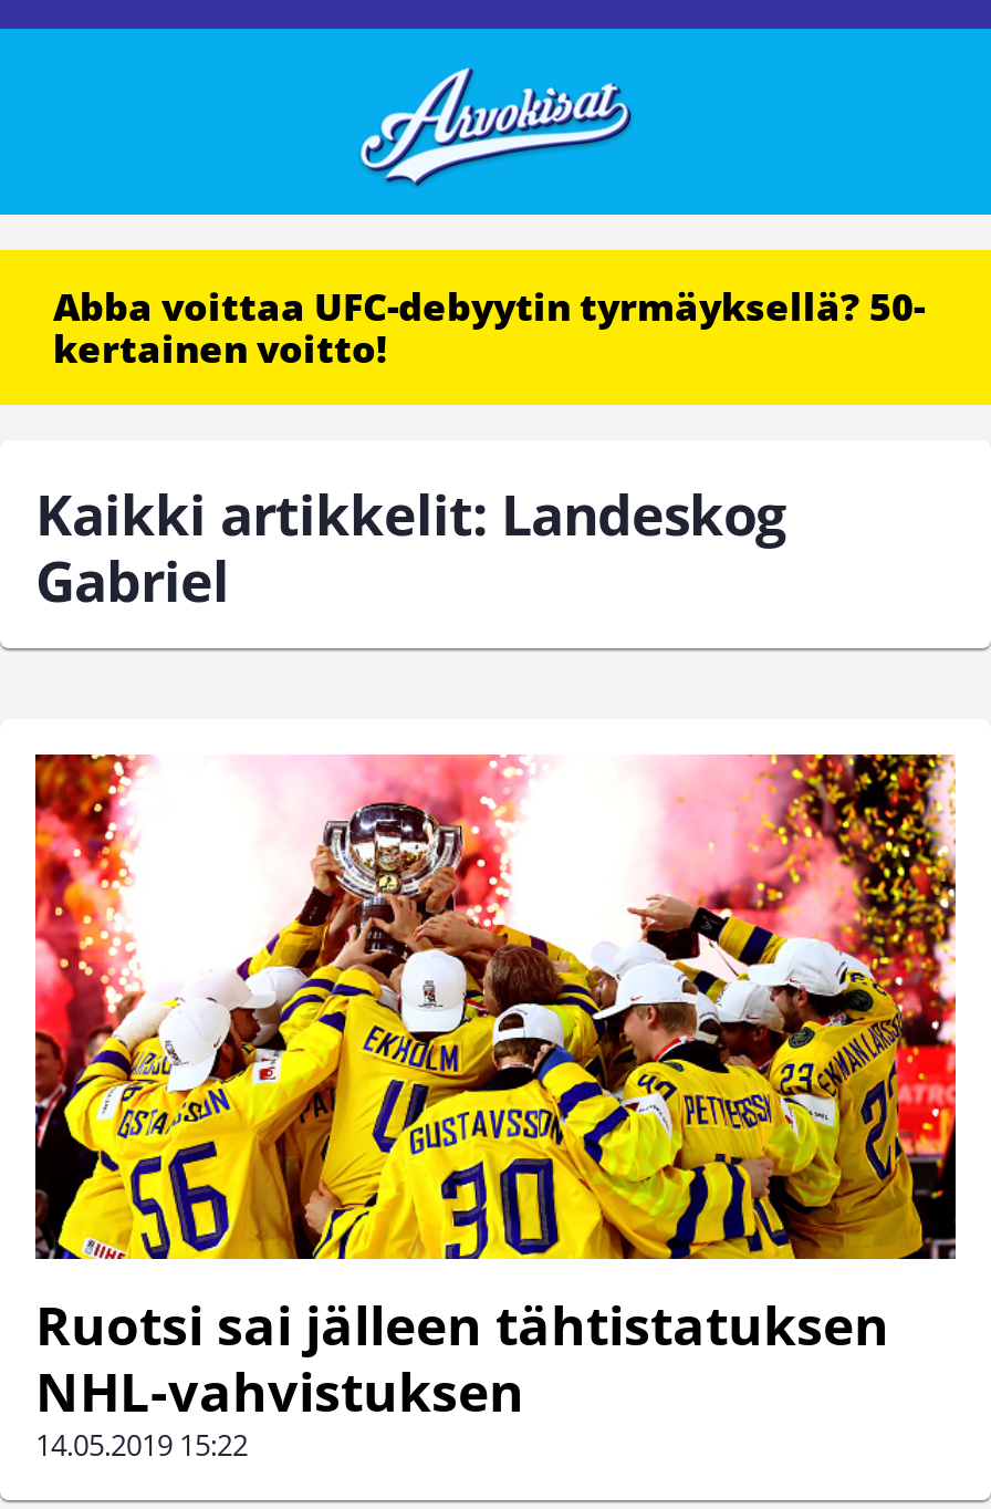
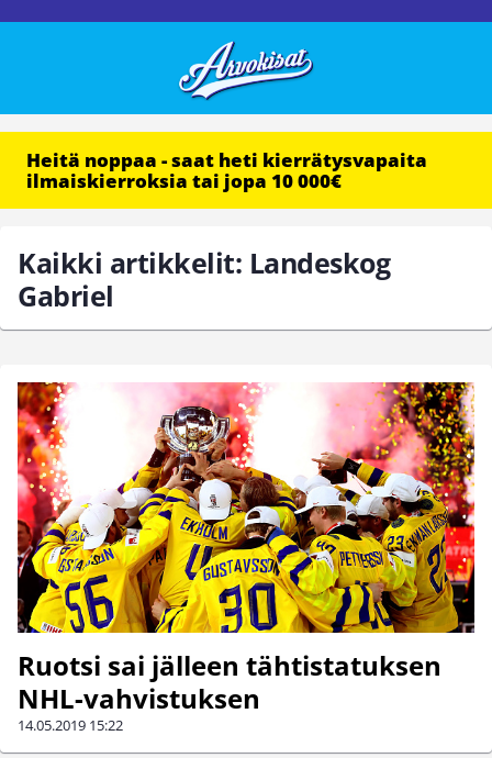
- Abba voittaa UFC-debyytin tyrmäyksellä? 50-
- kertainen voitto!
+ Heitä noppaa - saat heti kierrätysvapaita
+ ilmaiskierroksia tai jopa 10 000€
